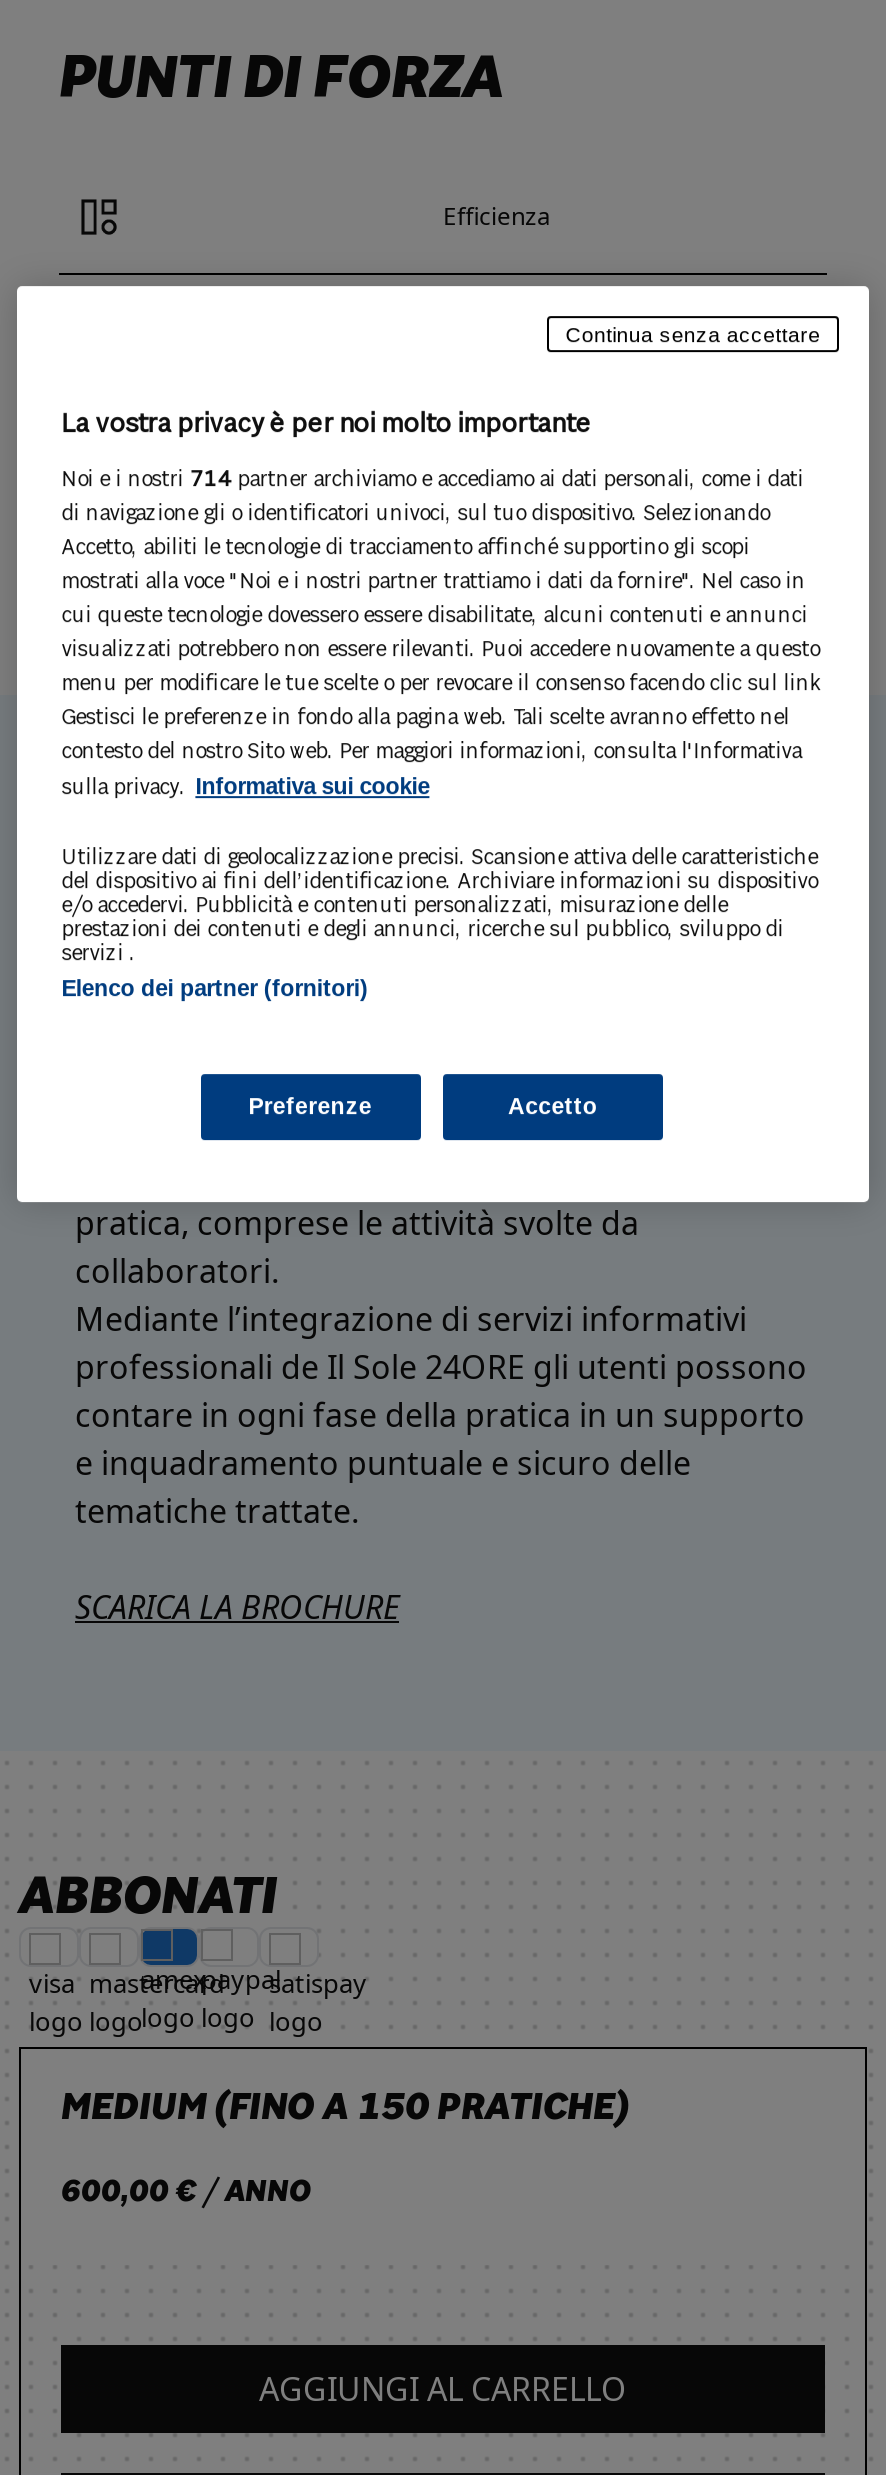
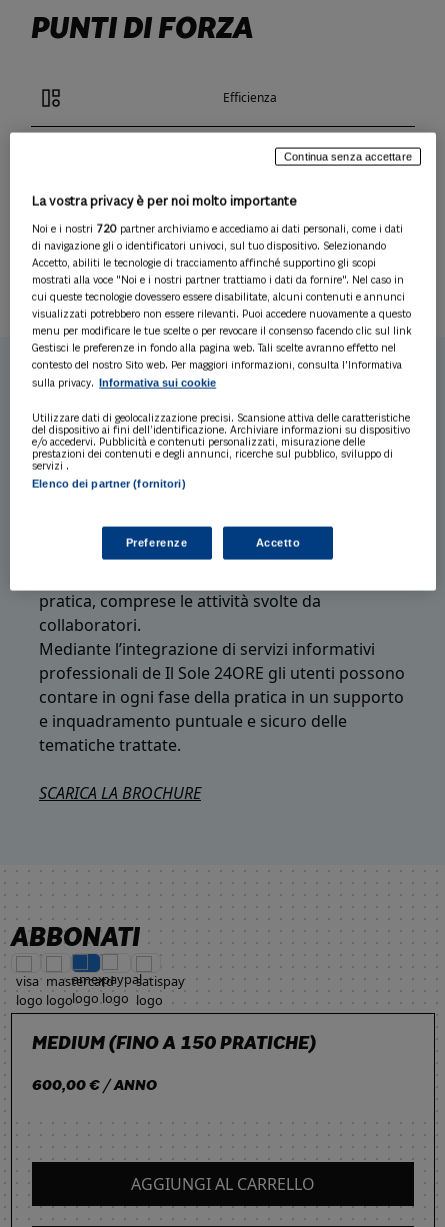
- Noi e i nostri 714 partner archiviamo e accediamo ai dati personali, come i dati
+ Noi e i nostri 720 partner archiviamo e accediamo ai dati personali, come i dati
